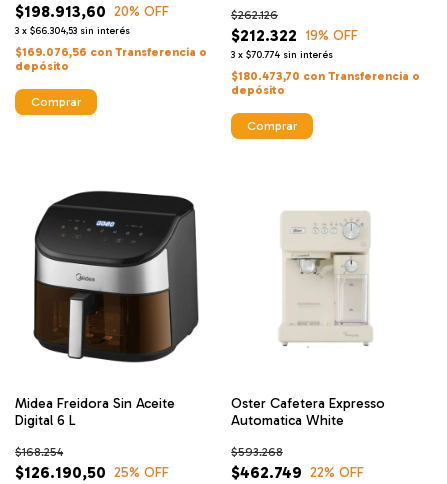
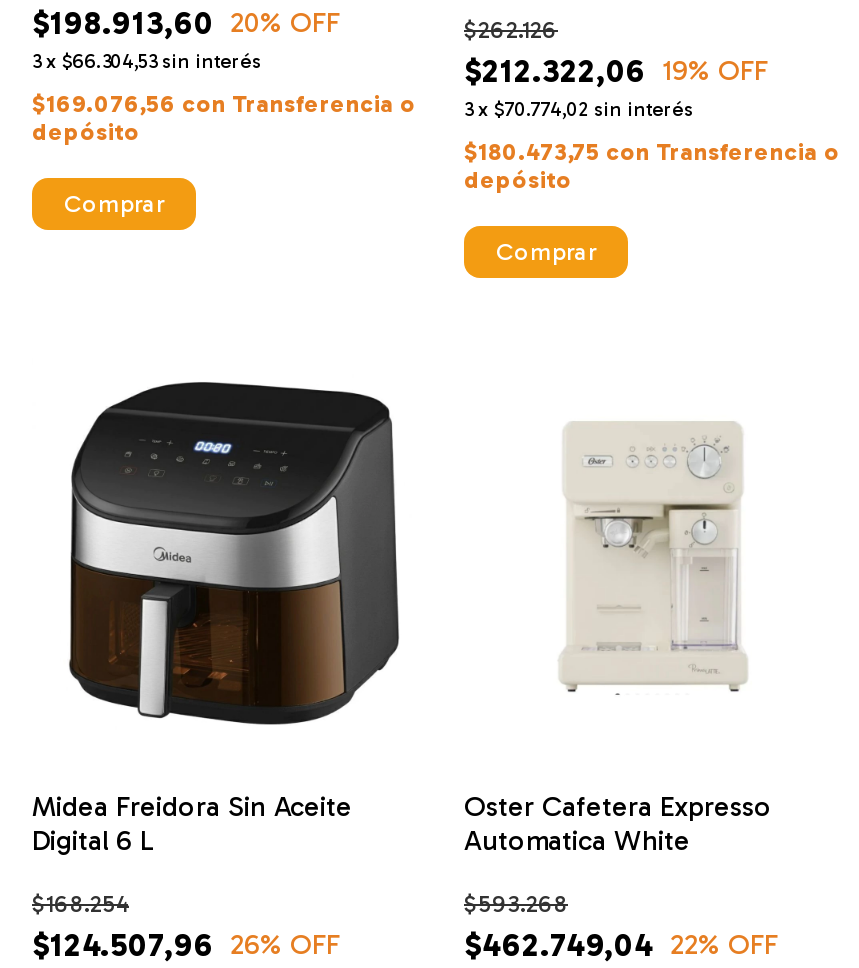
- $212.322 19% OFF
+ $212.322,06 19% OFF

- $169.076,56 con Transferencia o 3 x $70.774 sin interés
+ $169.076,56 con Transferencia o 3 x $70.774,02 sin interés

- $180.473,70 con Transferencia o
+ $180.473,75 con Transferencia o

- $126.190,50
+ $124.507,96

- 25% OFF
+ 26% OFF

- $462.749 22% OFF
+ $462.749,04 22% OFF
